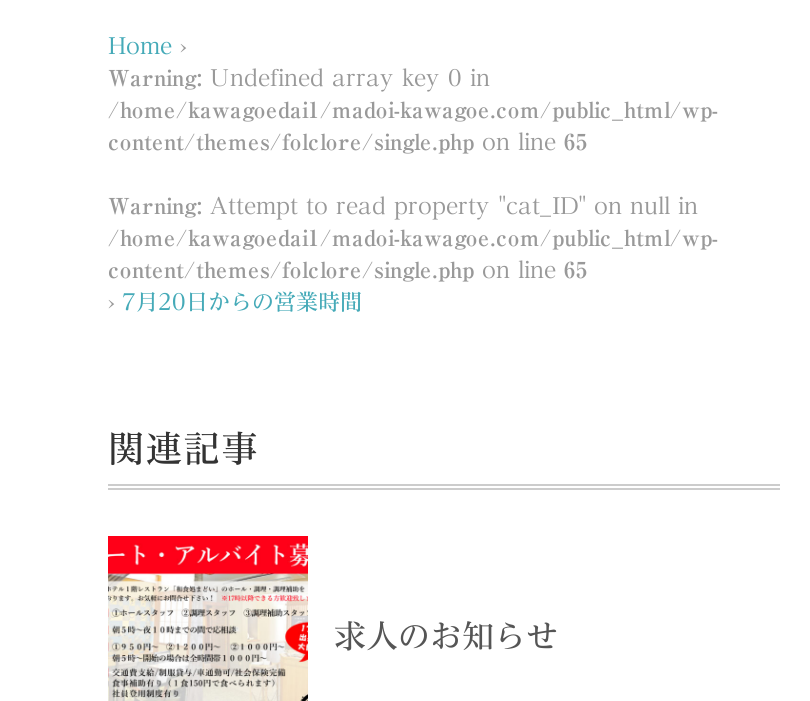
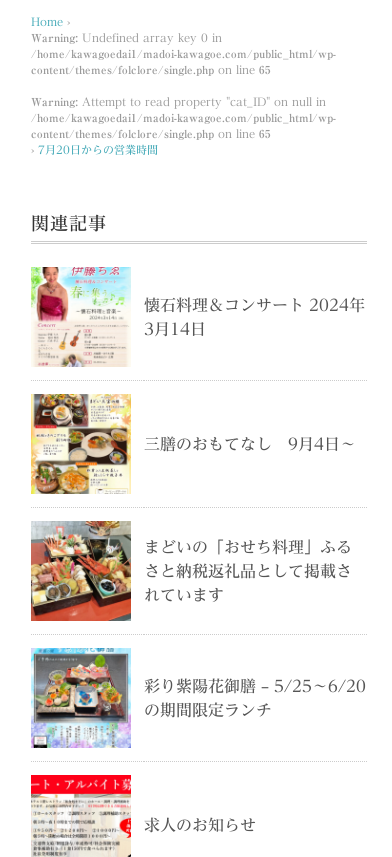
+ [image]
+ 懐石料理＆コンサート 2024年
+ 3月14日

+ [image]
+ 三膳のおもてなし 9月4日～

+ [image]
+ まどいの「おせち料理」ふる
+ さと納税返礼品として掲載さ
+ れています

+ [image]
+ 彩り紫陽花御膳 – 5/25～6/20
+ の期間限定ランチ
